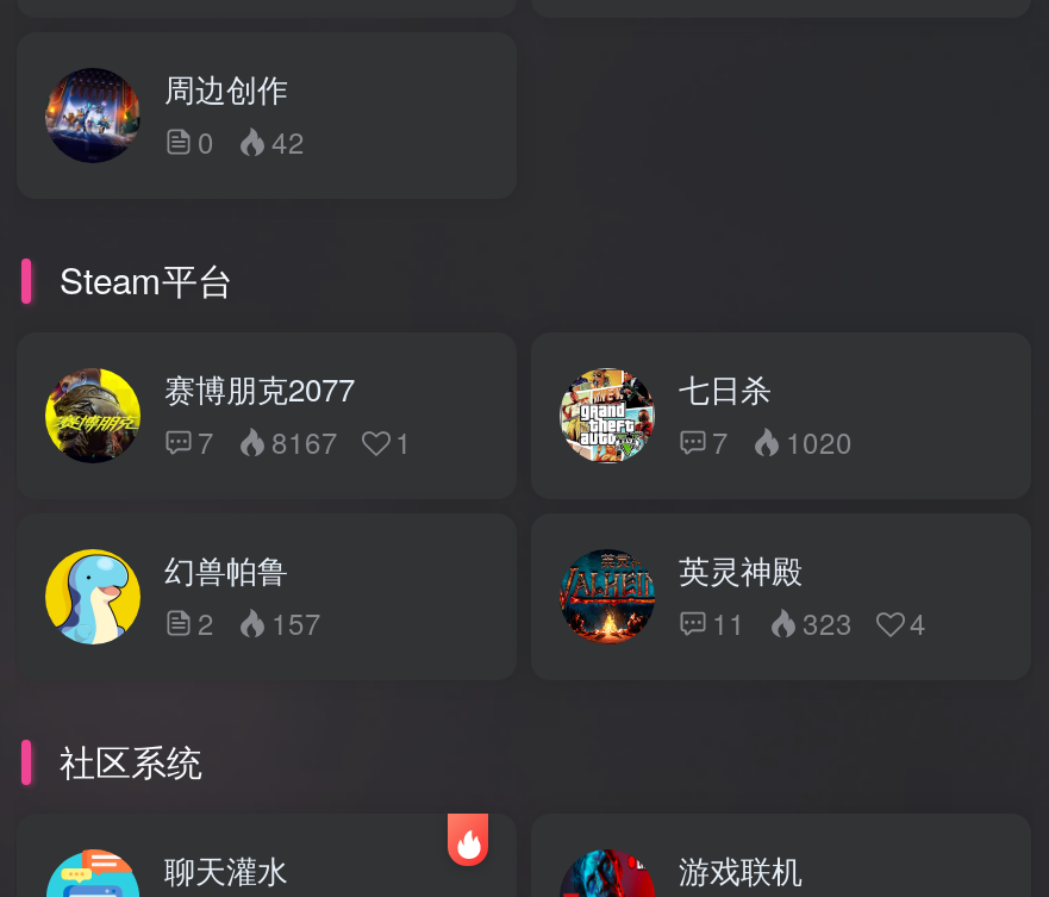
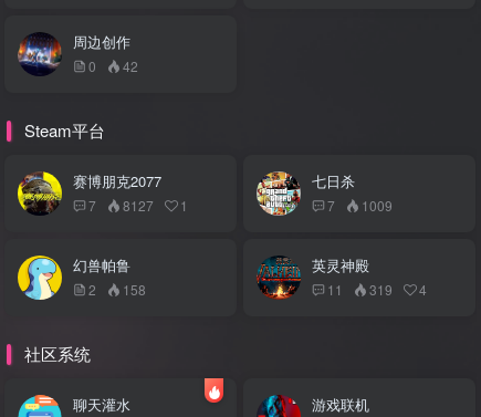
- 7 8167 1
+ 7 8127 1

- 7 1020
+ 7 1009

- 2 157
+ 2 158

- 11 323 4
+ 11 319 4
